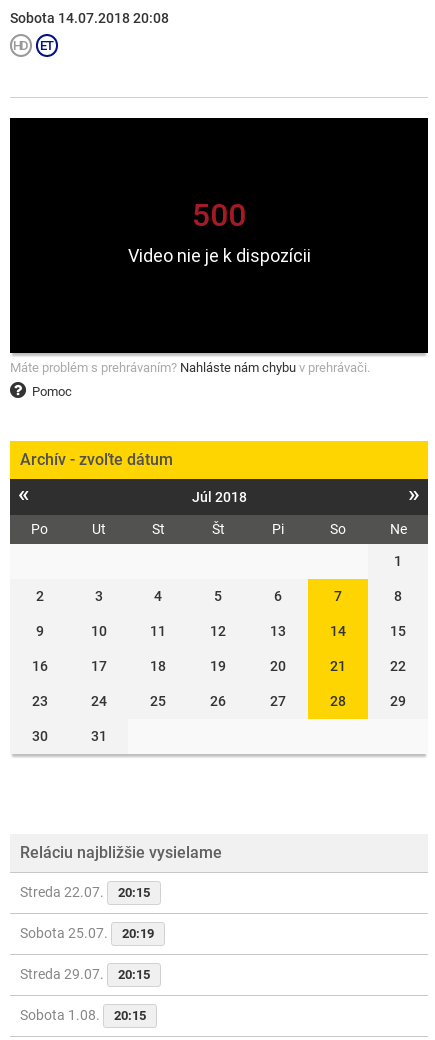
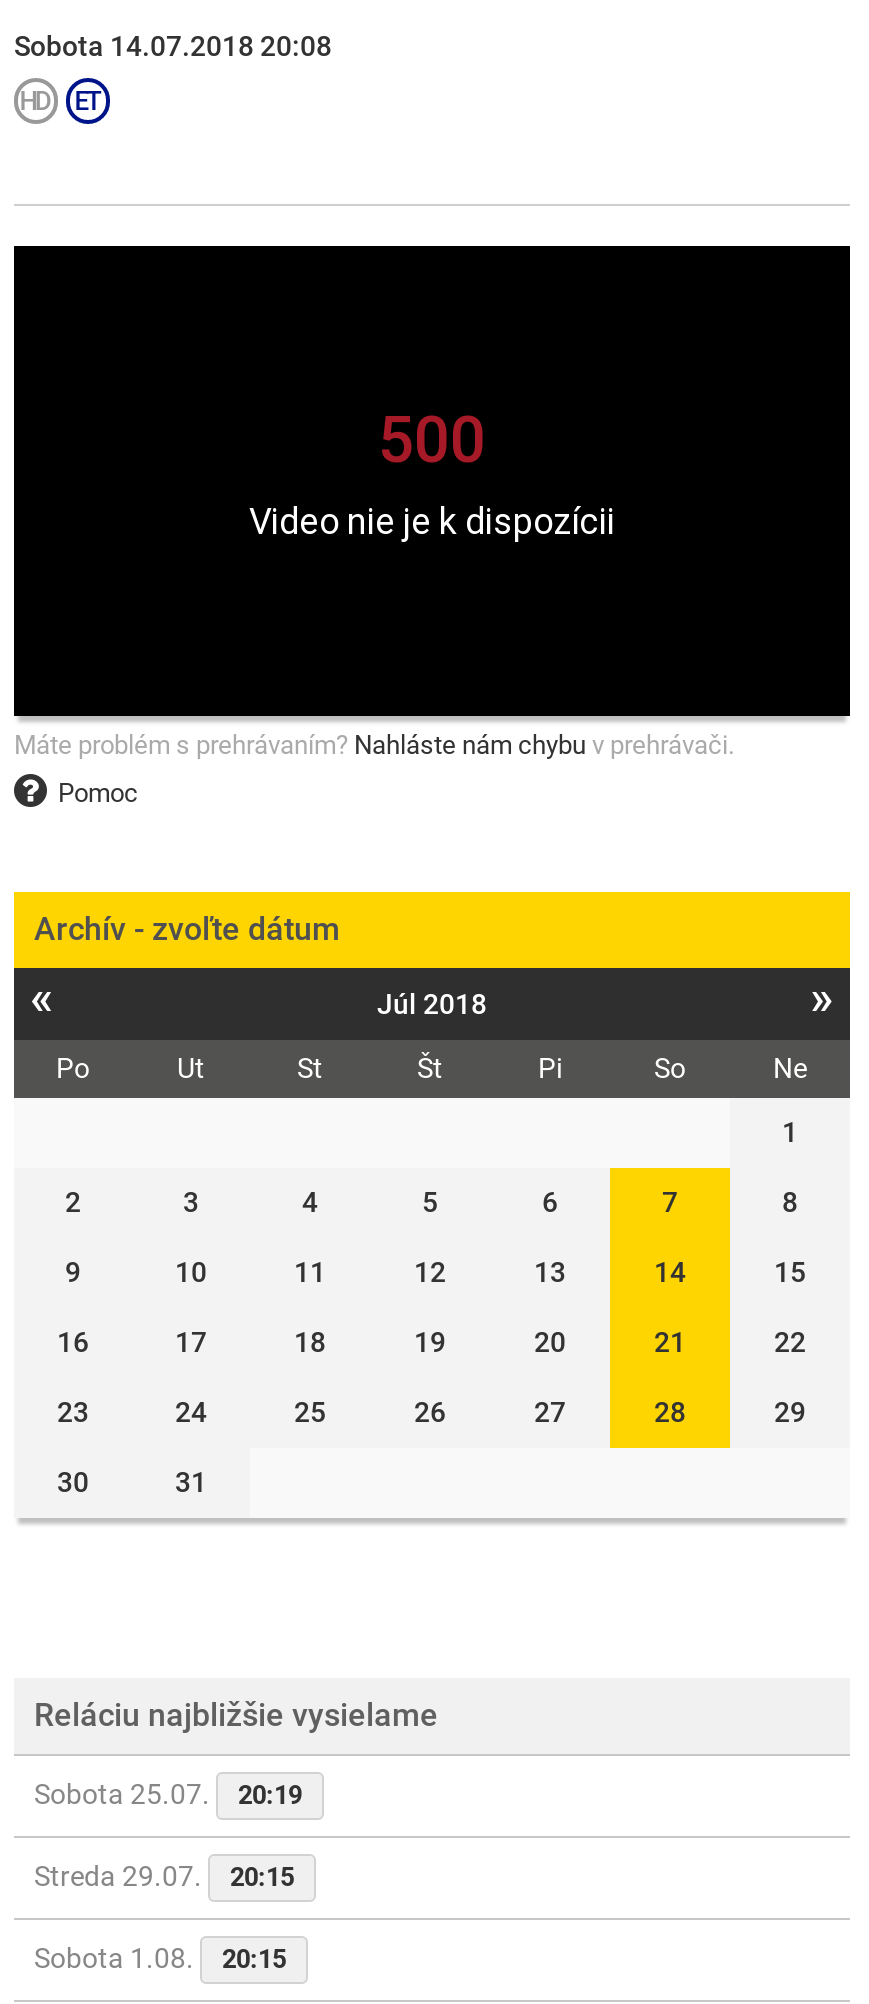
- Streda 22.07.
- 20:15
